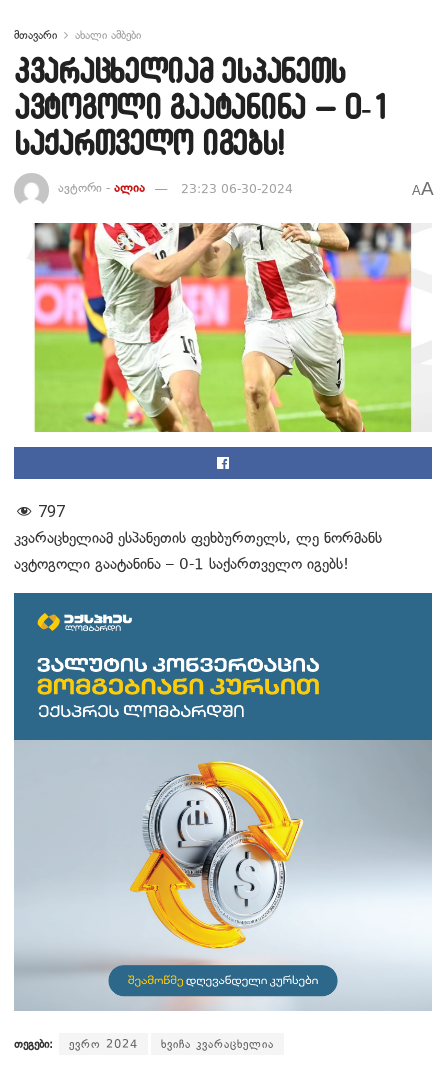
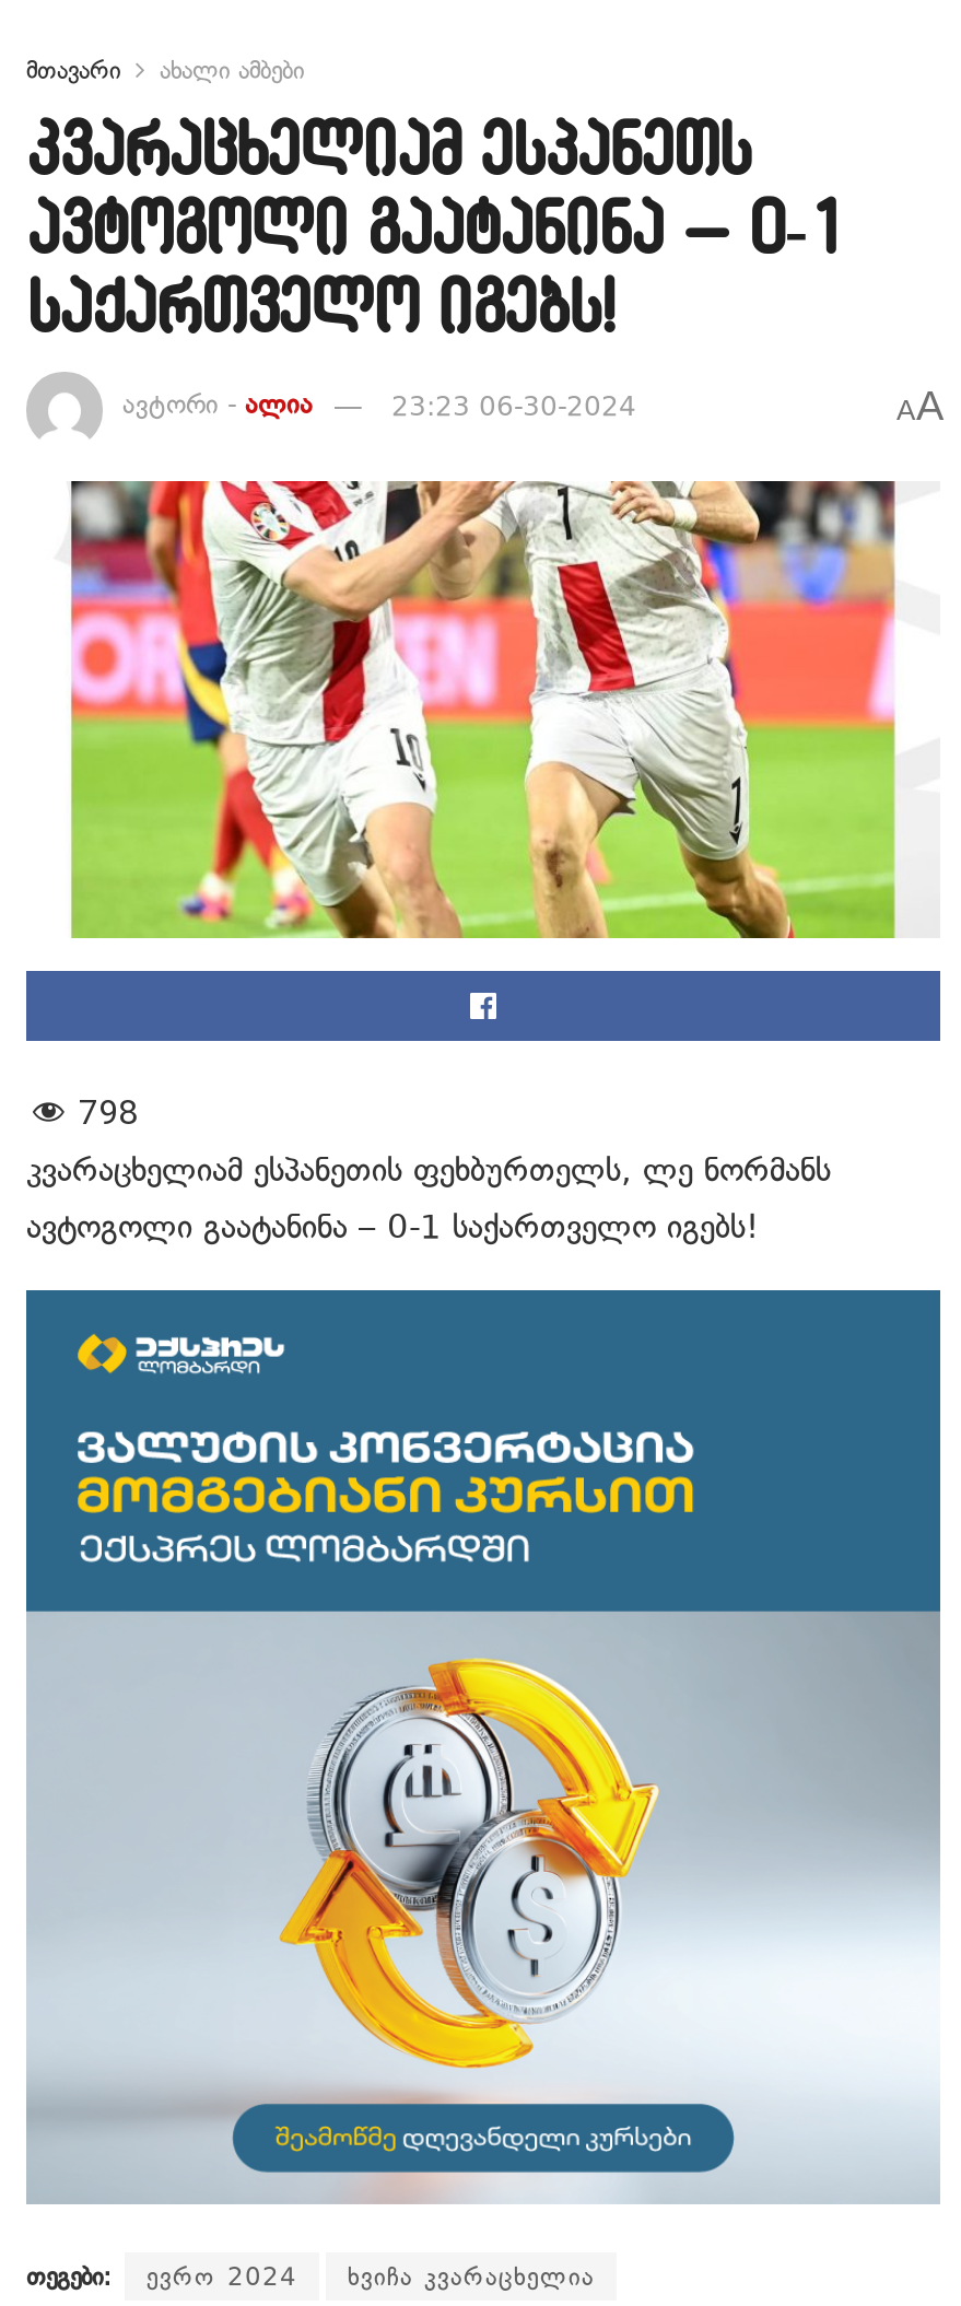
- 797
+ 798
